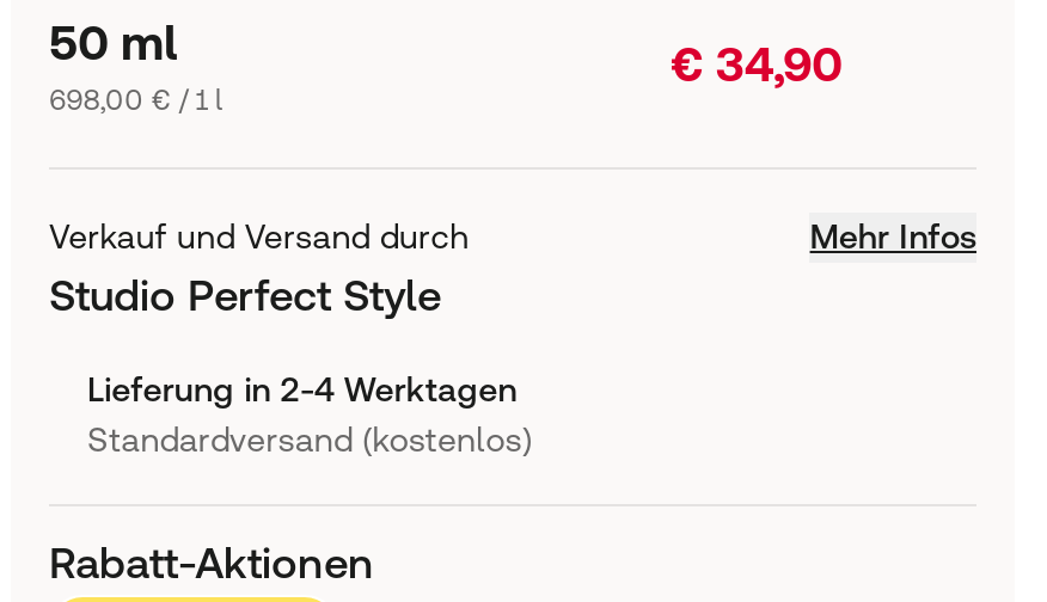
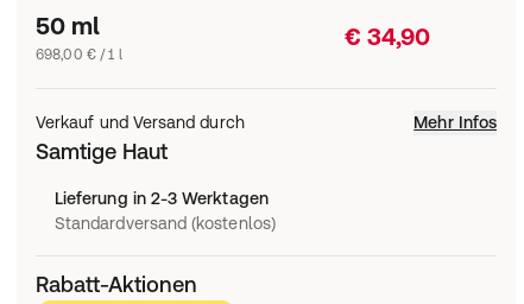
- Studio Perfect Style
+ Samtige Haut

- Lieferung in 2-4 Werktagen
+ Lieferung in 2-3 Werktagen
